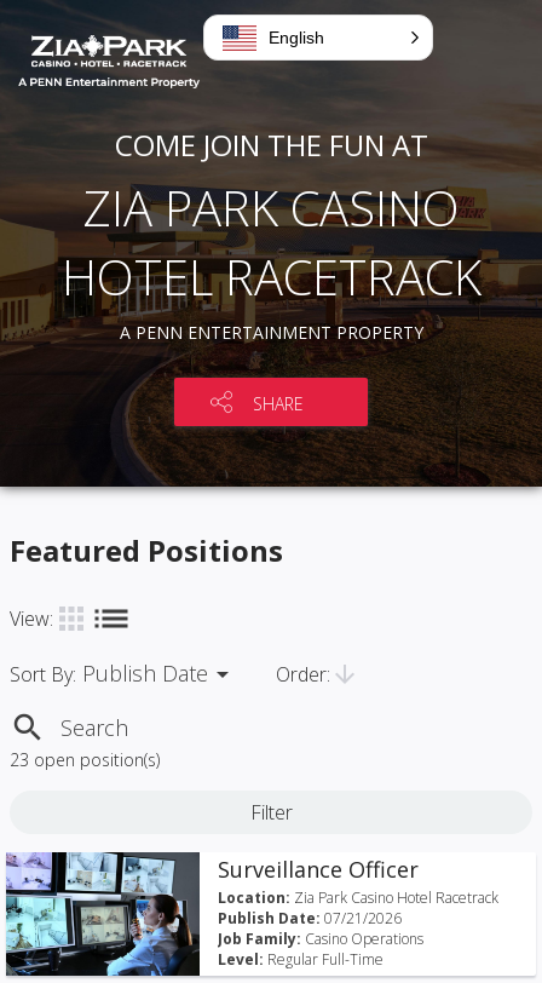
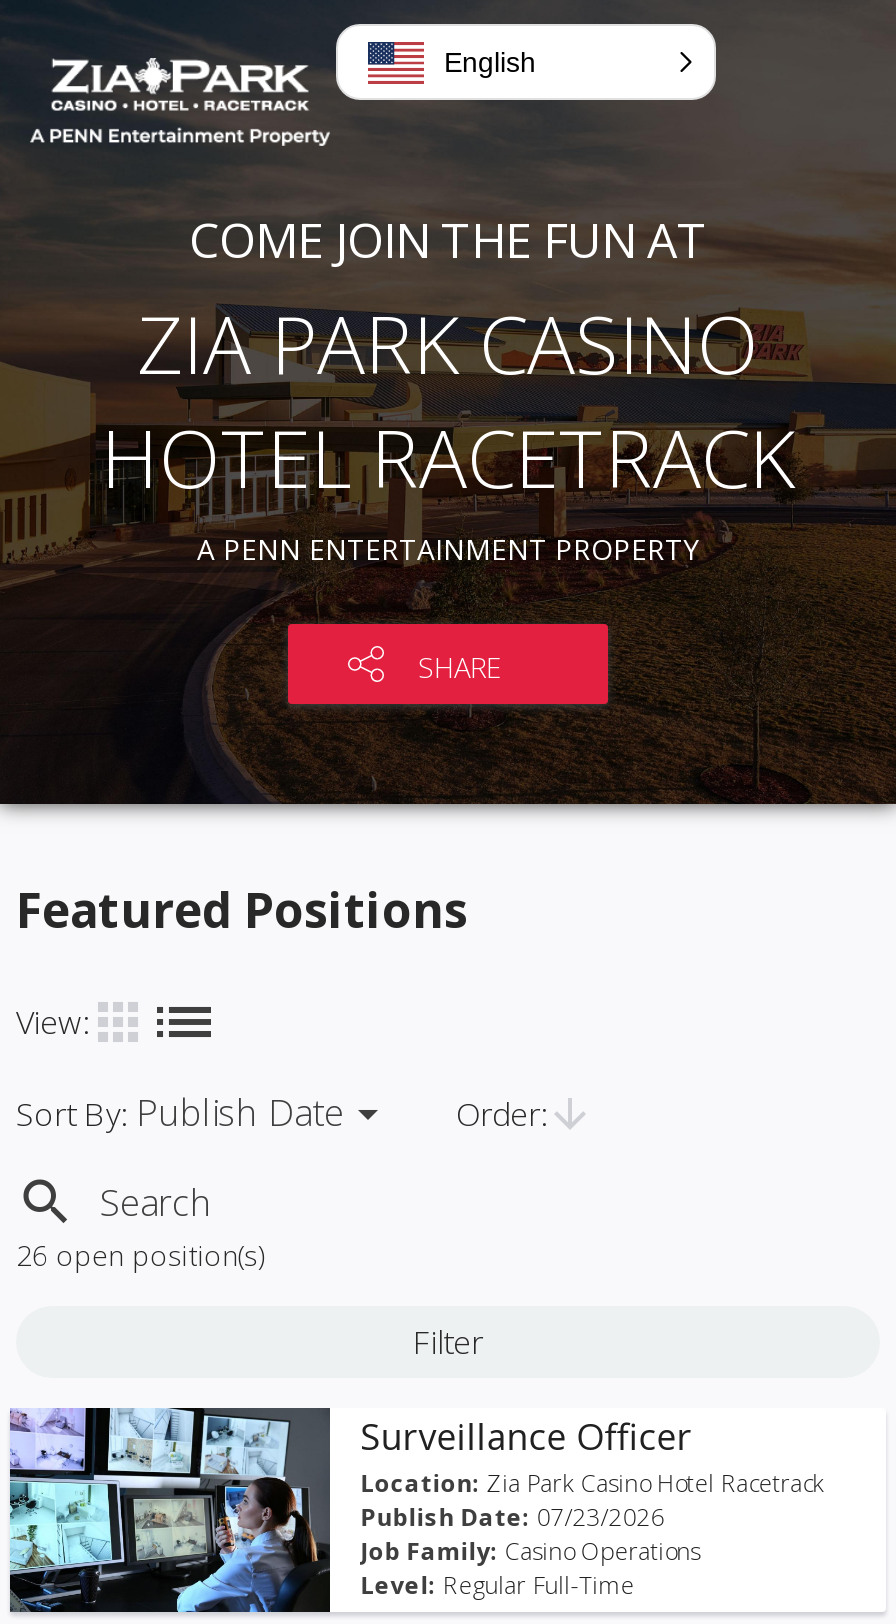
- 23 open position(s)
+ 26 open position(s)

- Publish Date: 07/21/2026
+ Publish Date: 07/23/2026
